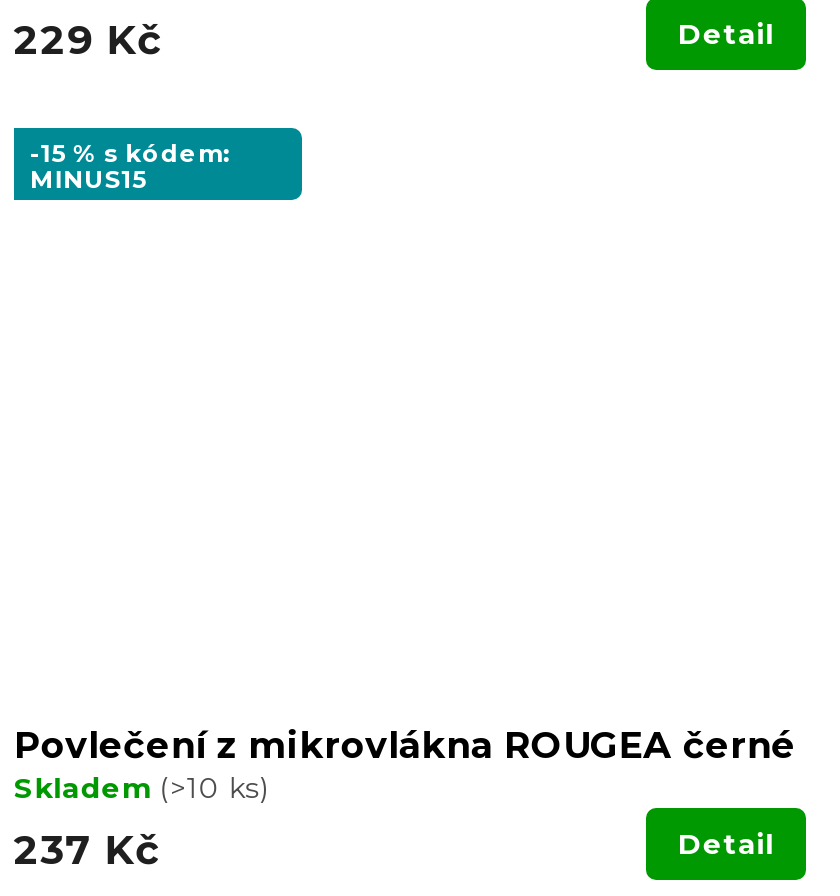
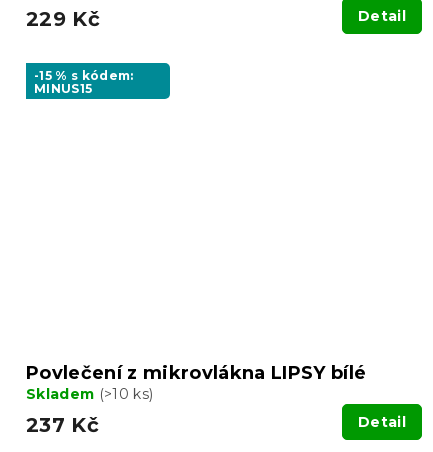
- Povlečení z mikrovlákna ROUGEA černé
+ Povlečení z mikrovlákna LIPSY bílé
